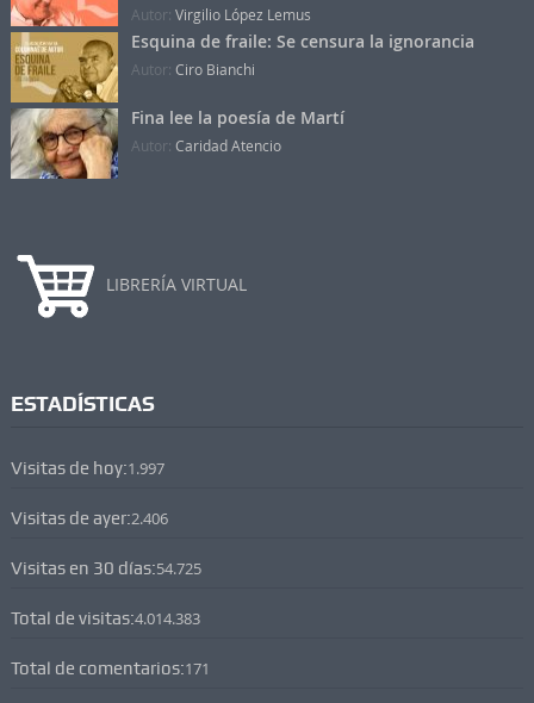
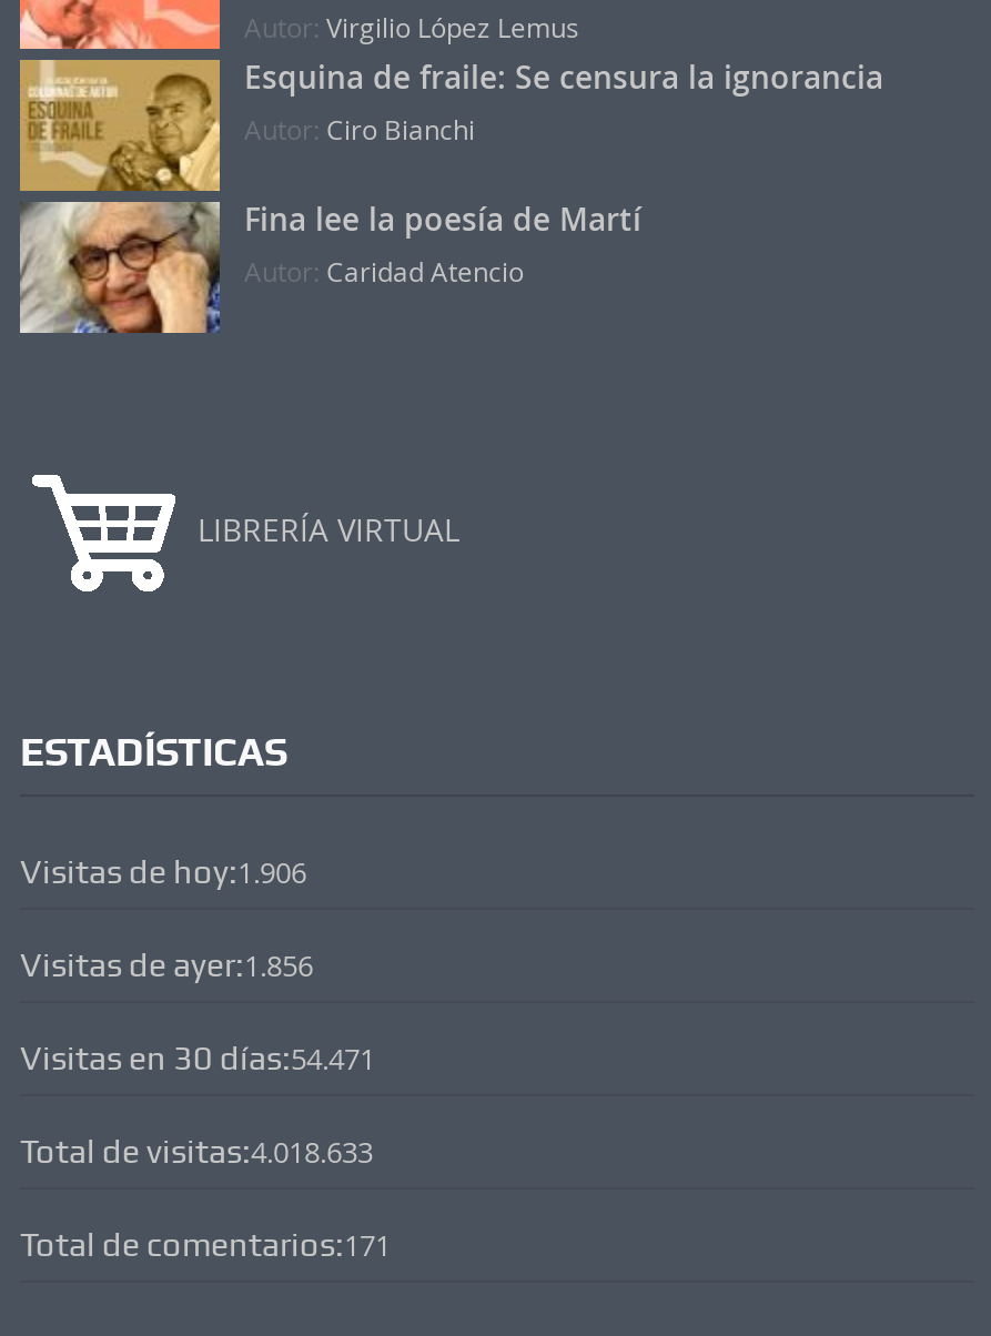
- Visitas de hoy:1.997
+ Visitas de hoy:1.906

- Visitas de ayer:2.406
+ Visitas de ayer:1.856

- Visitas en 30 días:54.725
+ Visitas en 30 días:54.471

- Total de visitas:4.014.383
+ Total de visitas:4.018.633
